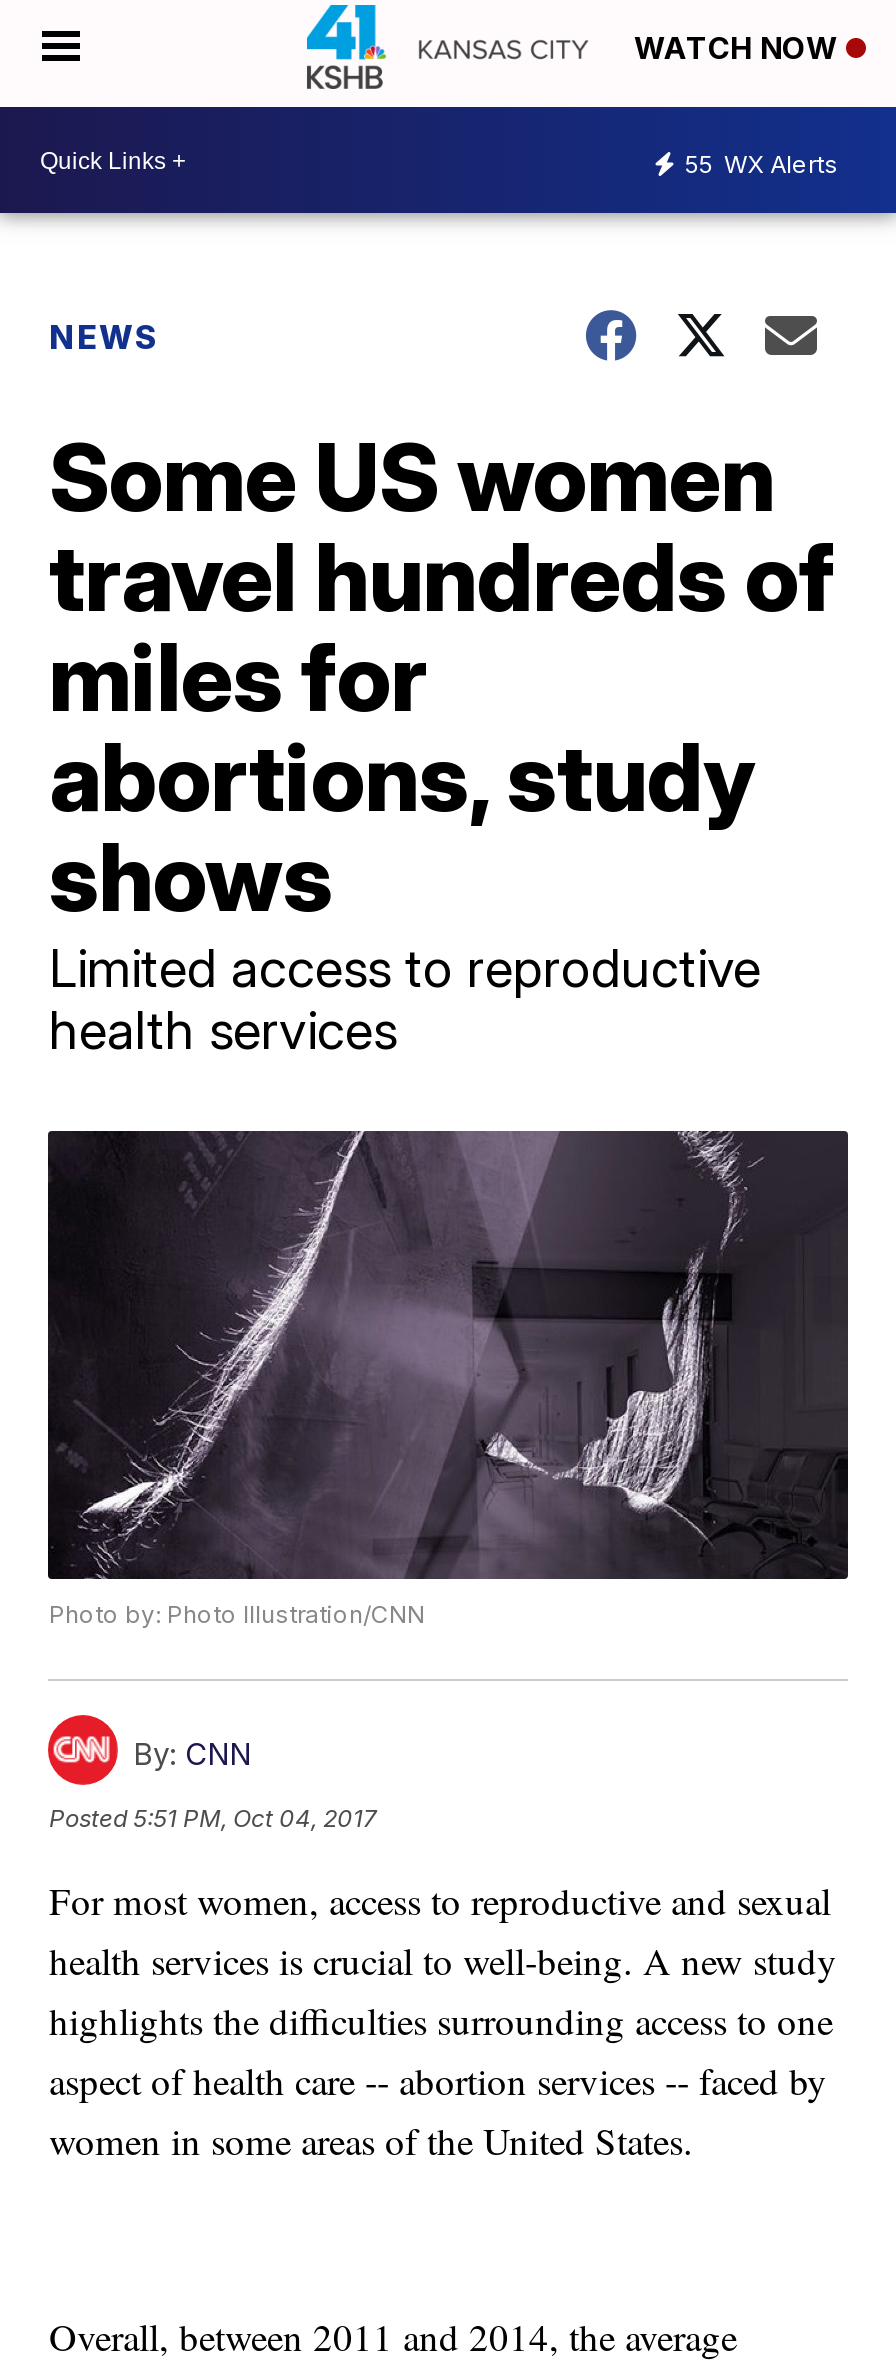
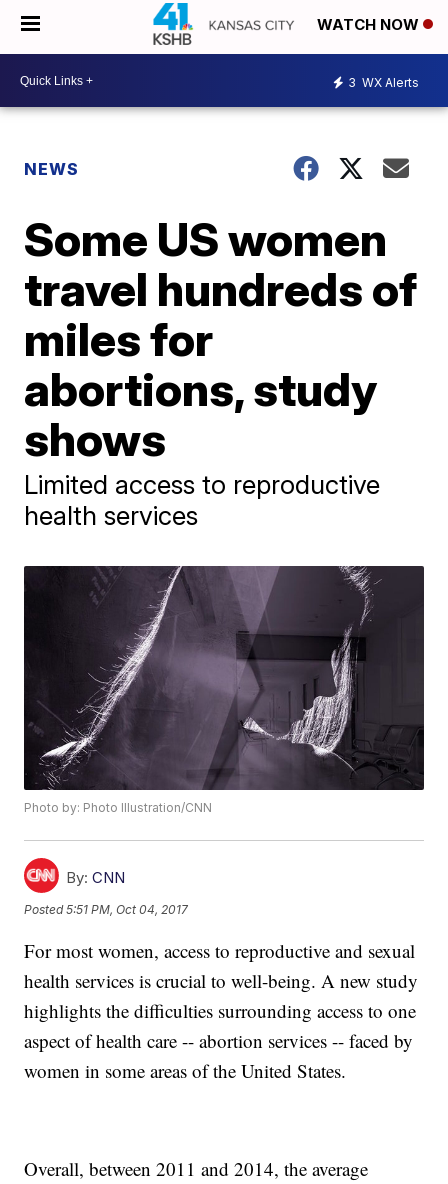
- 55 WX Alerts
+ 3 WX Alerts
